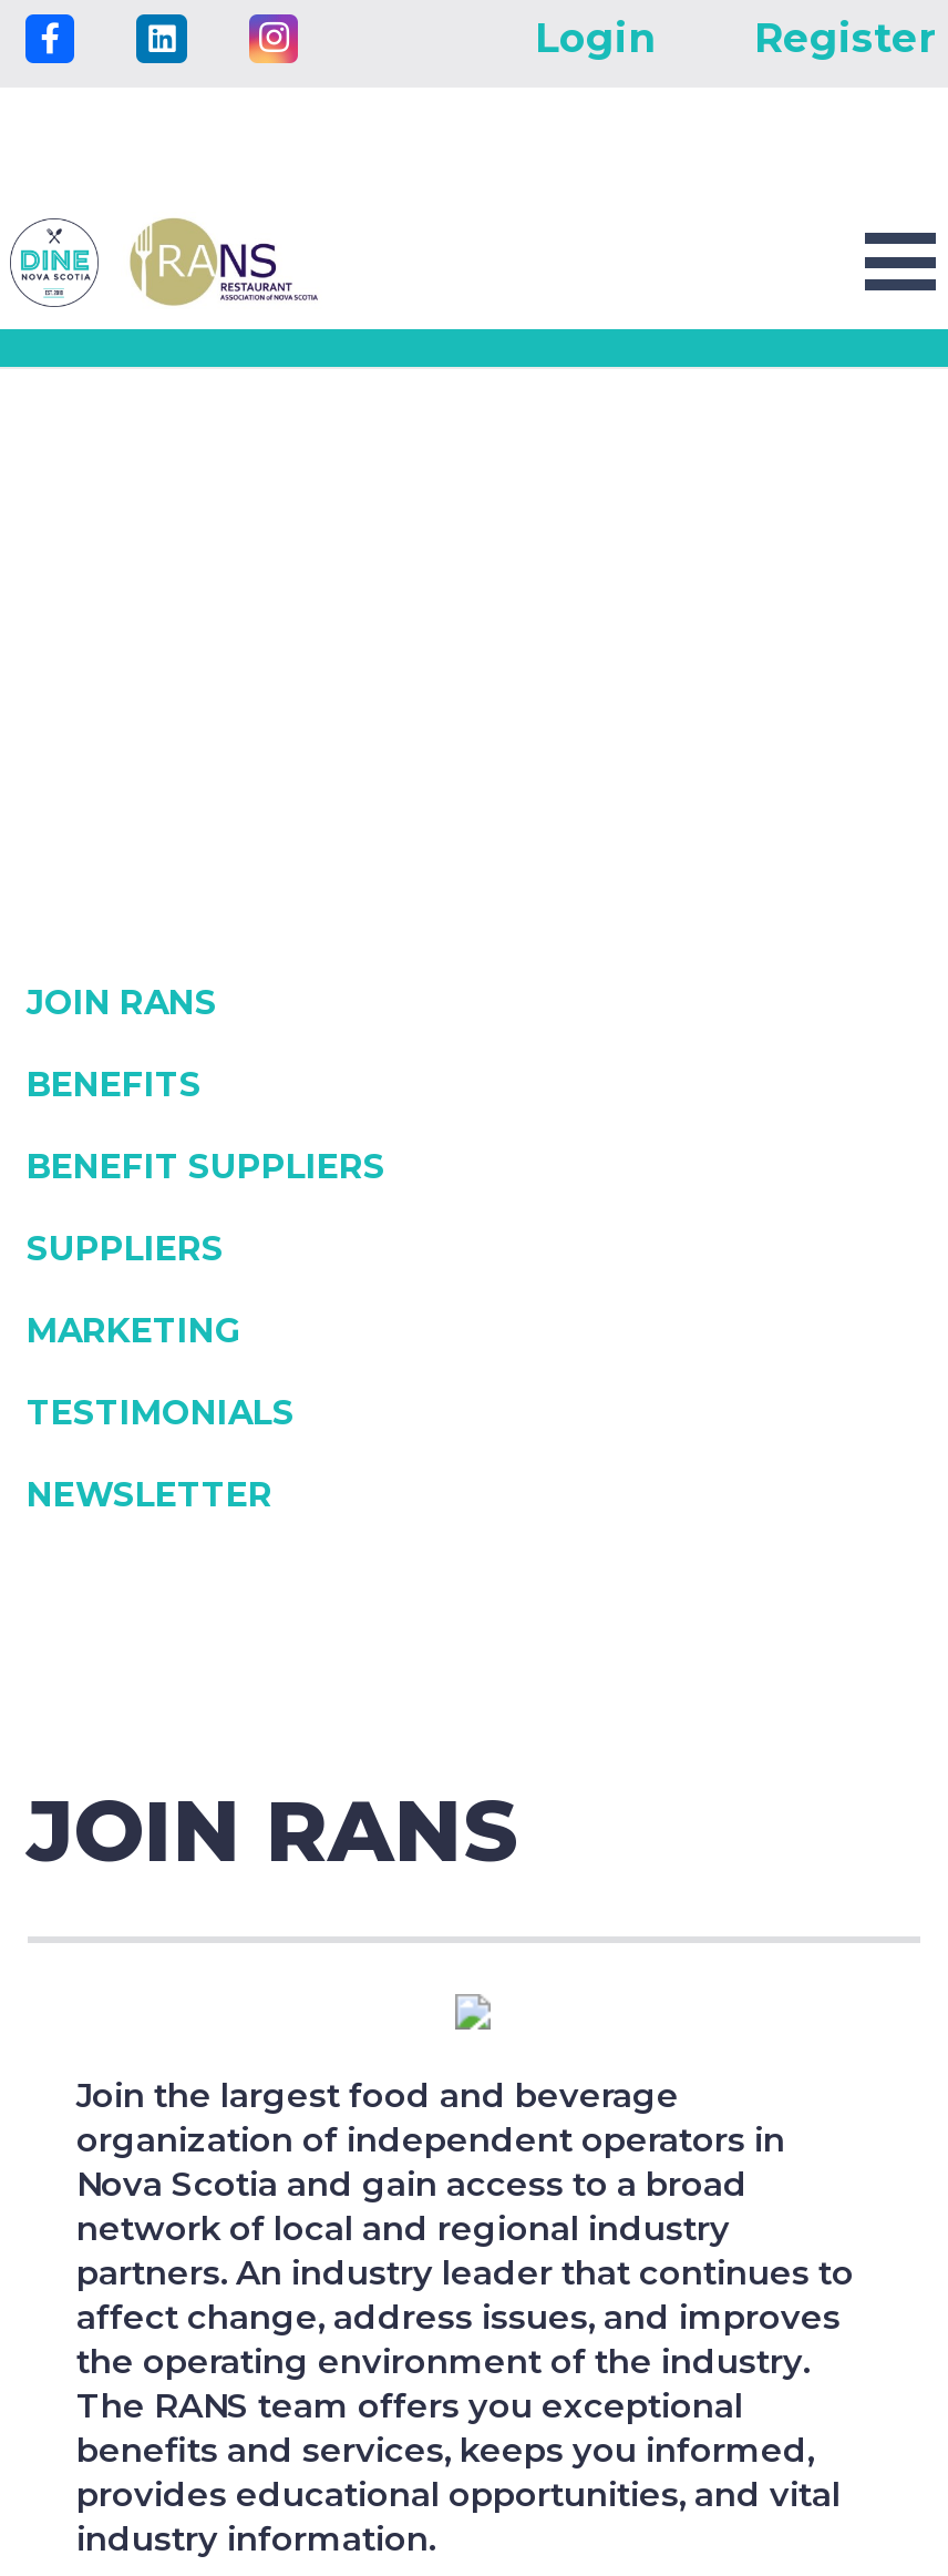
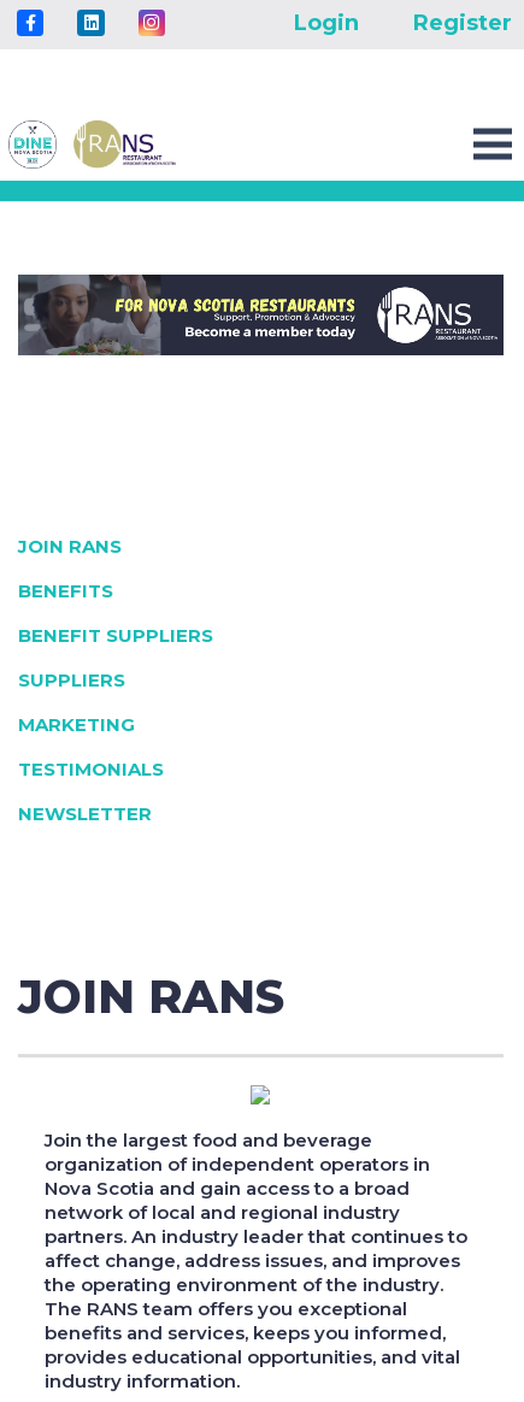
+ [image]
